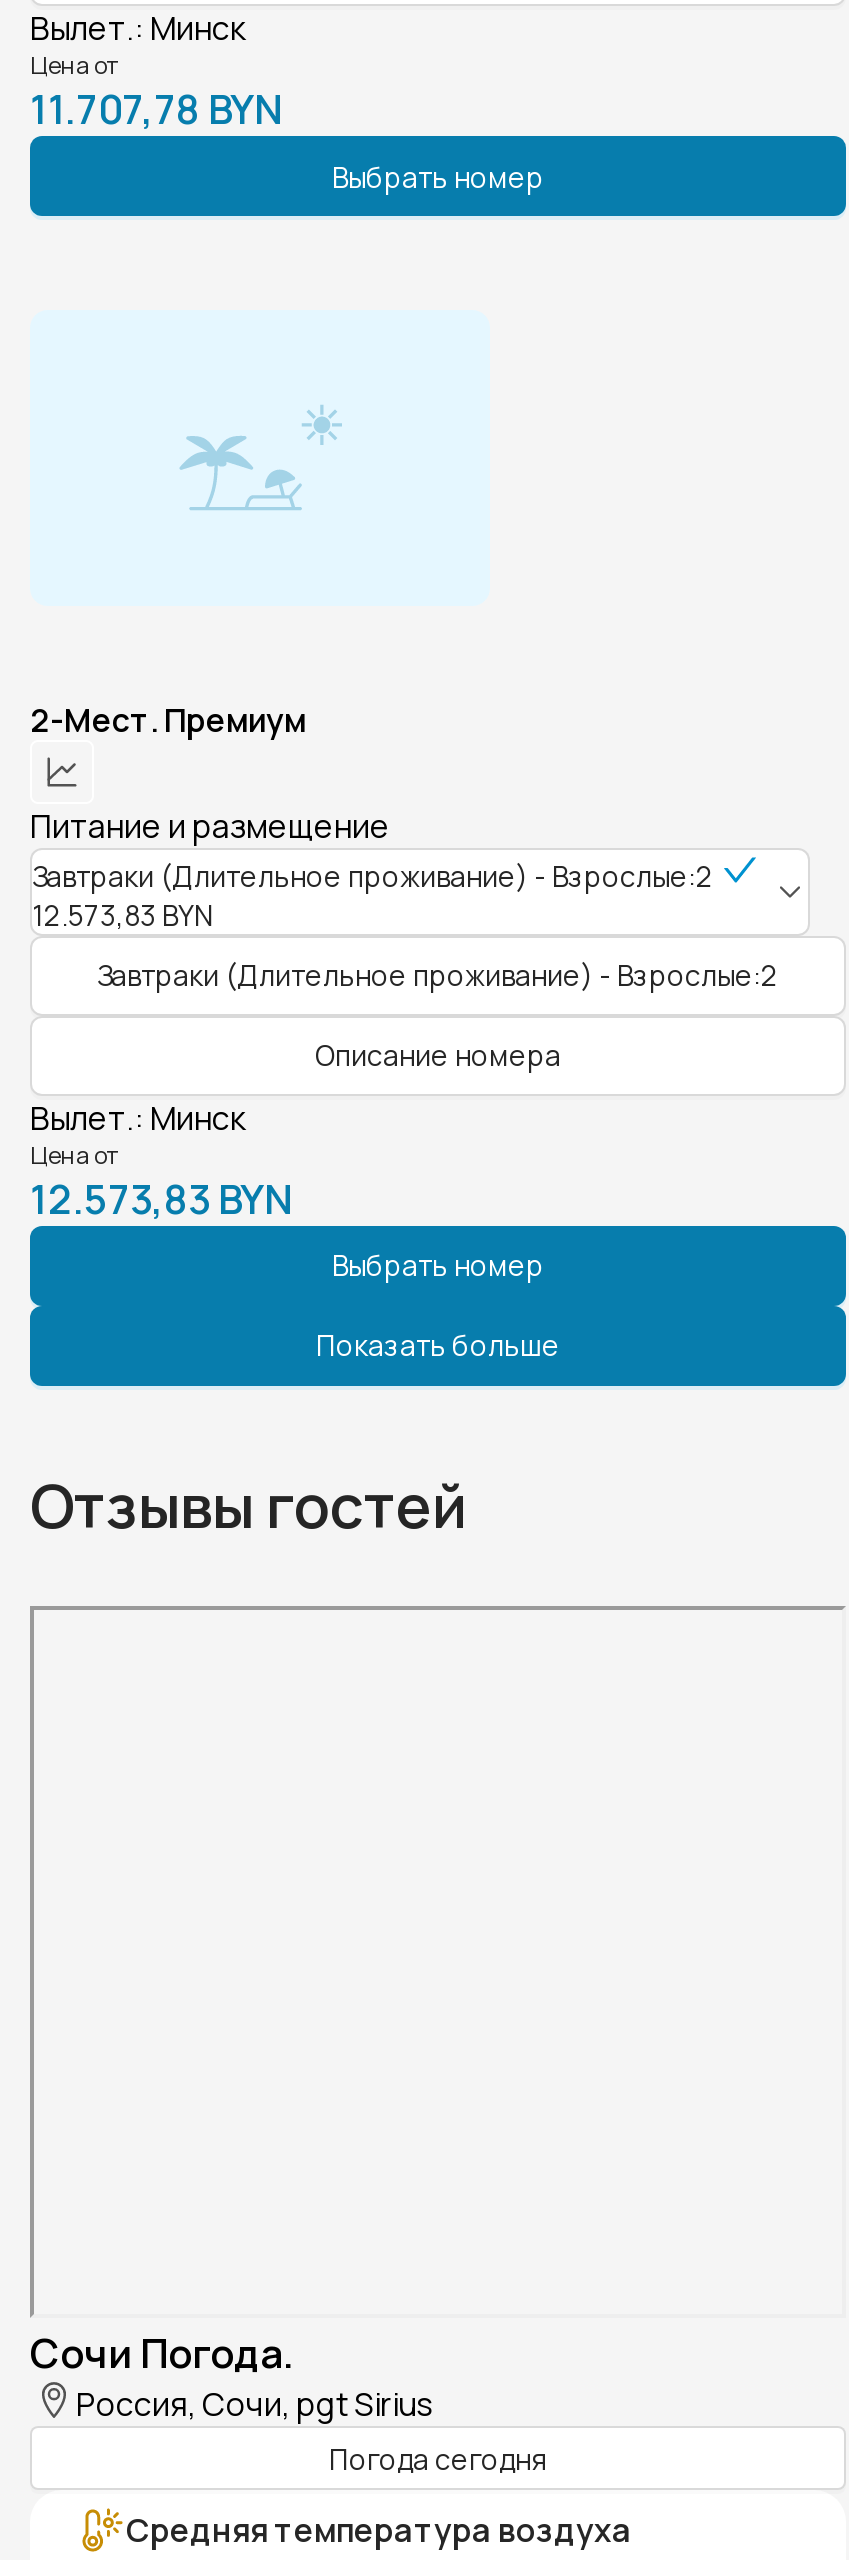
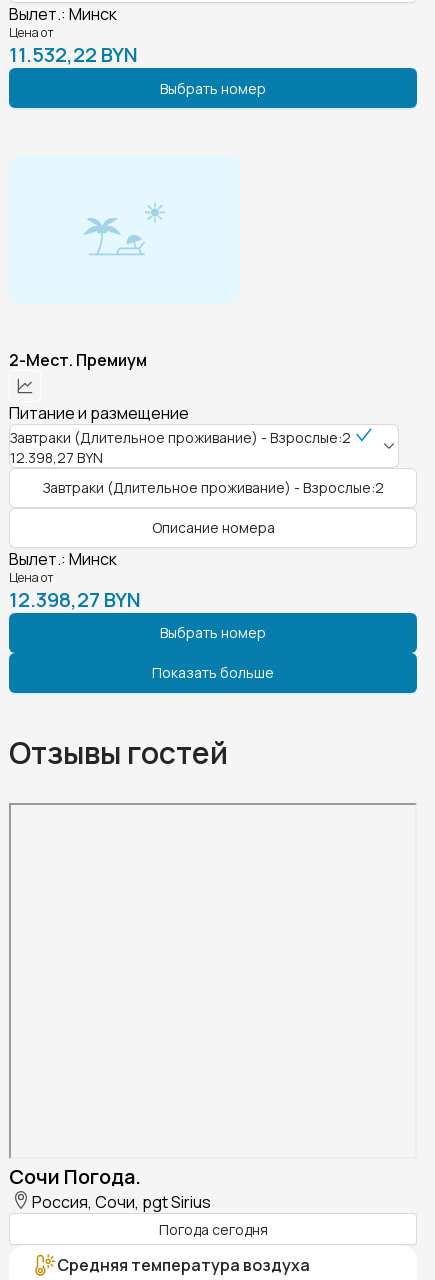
- 11.707,78 BYN
+ 11.532,22 BYN

- 12.573,83 BYN
+ 12.398,27 BYN

- 12.573,83 BYN
+ 12.398,27 BYN
